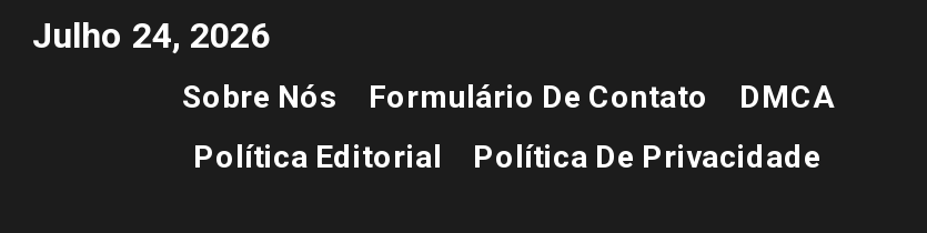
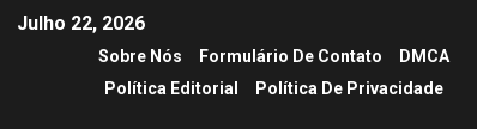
- Julho 24, 2026
+ Julho 22, 2026
